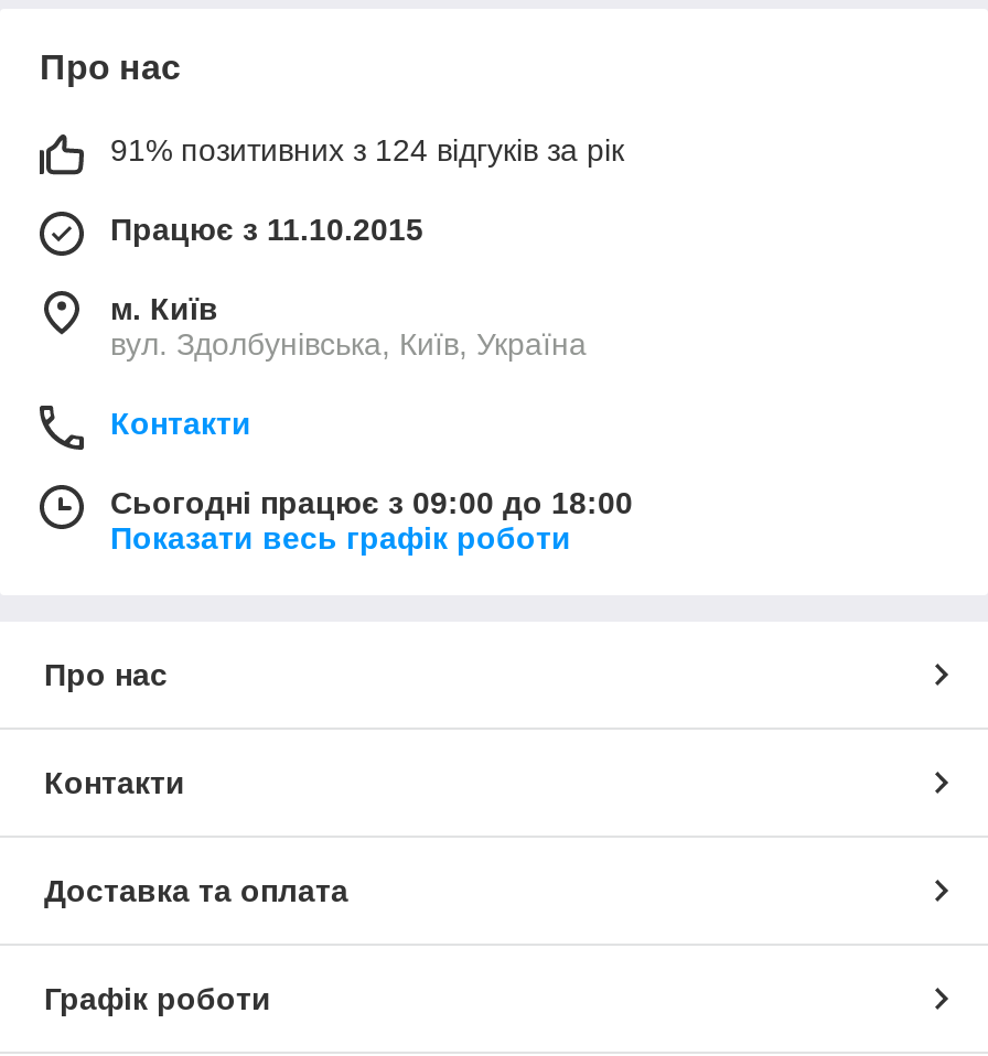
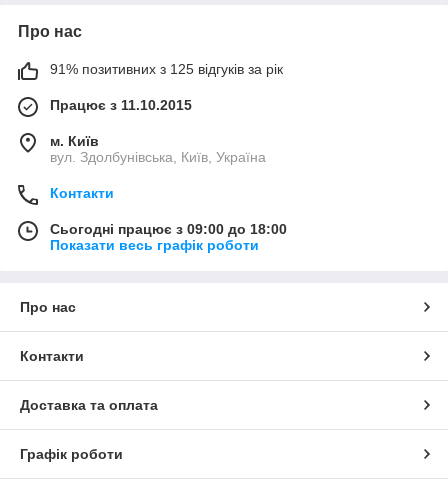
- 91% позитивних з 124 відгуків за рік
+ 91% позитивних з 125 відгуків за рік
